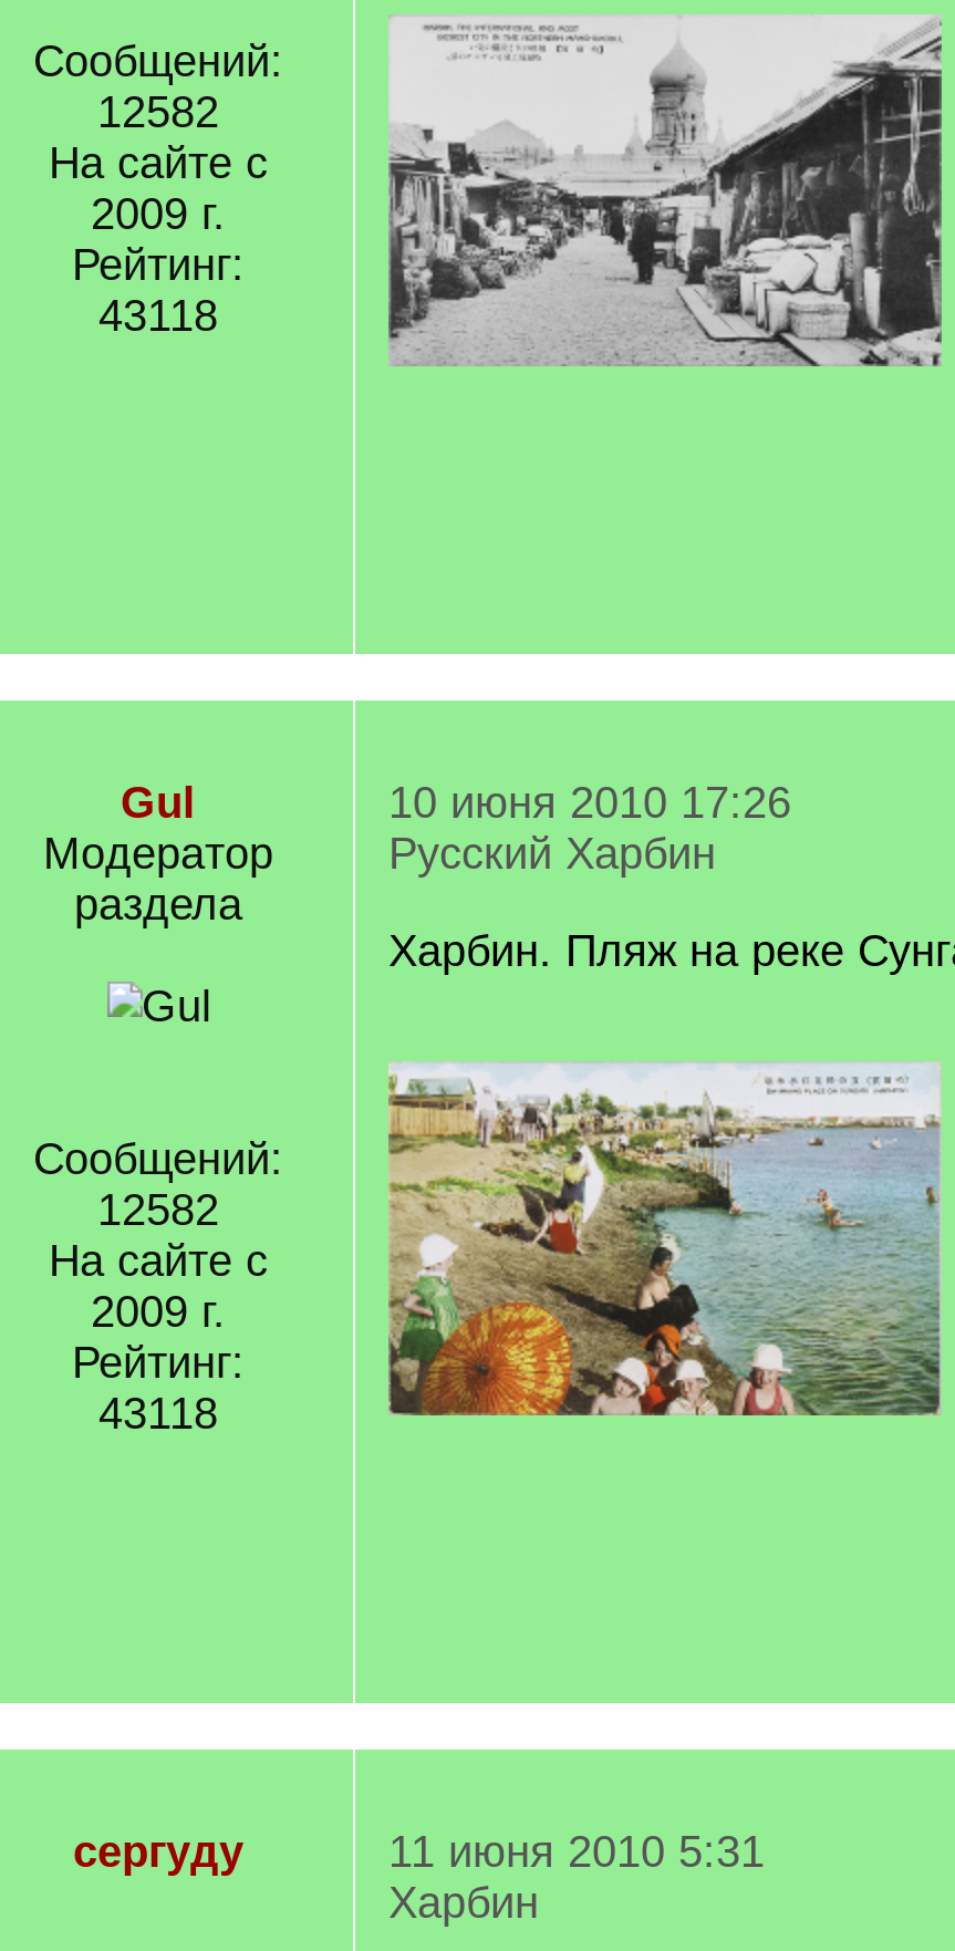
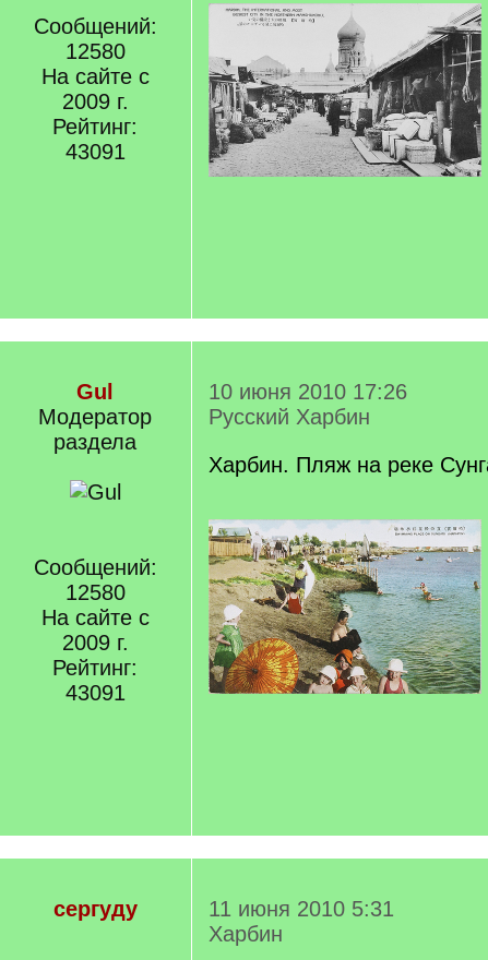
- 12582
+ 12580

- 43118
+ 43091

- 12582
+ 12580

- 43118
+ 43091
